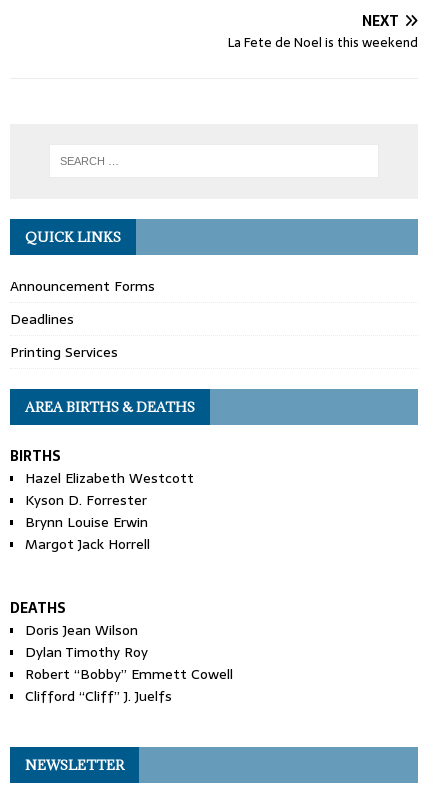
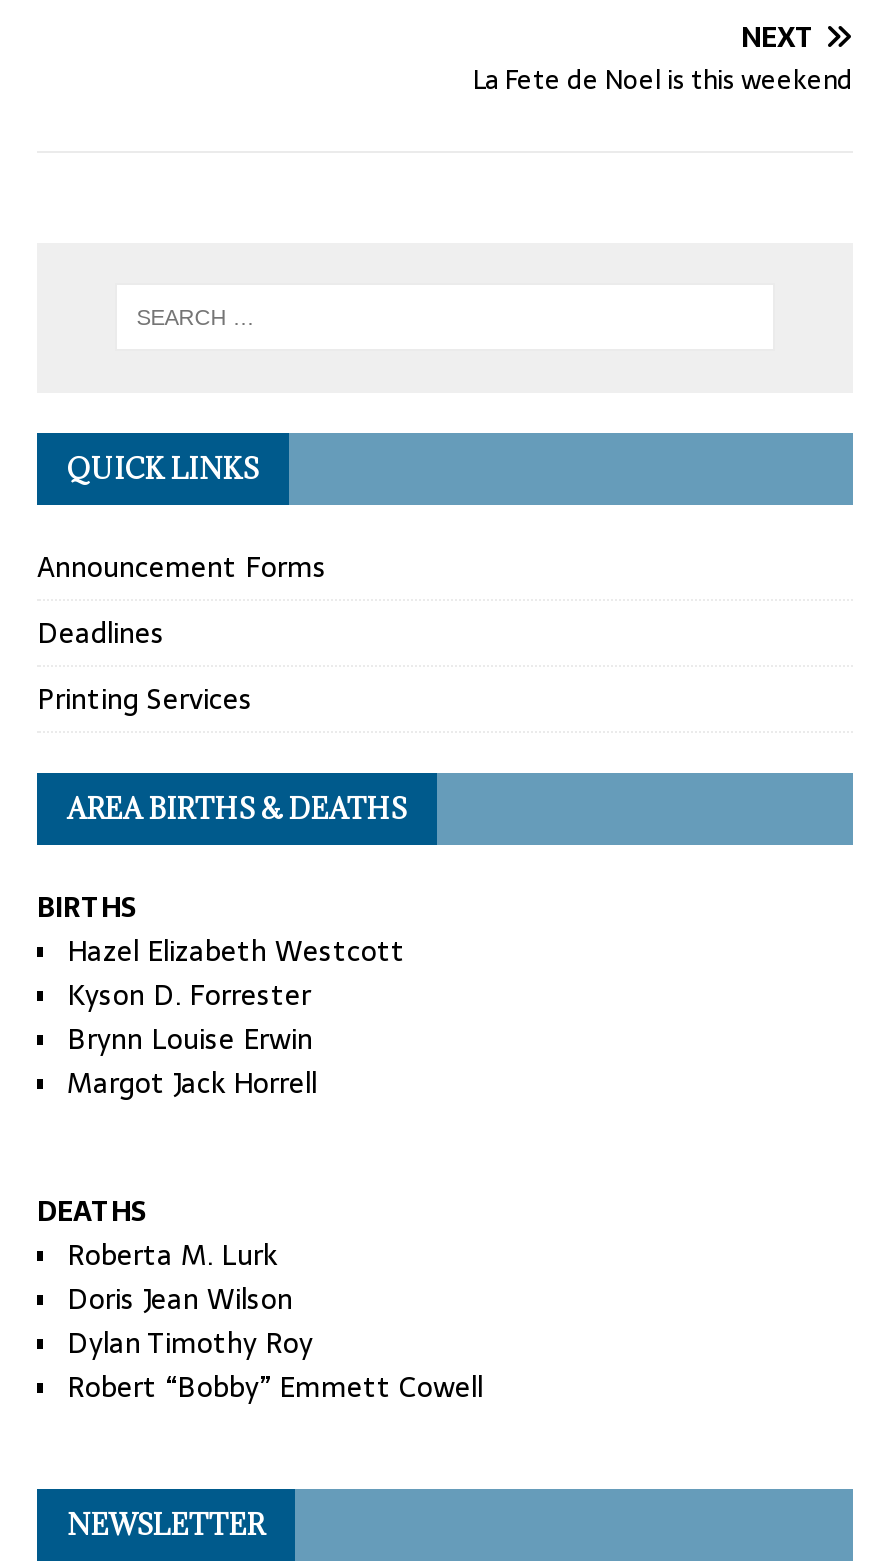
+ Roberta M. Lurk

moved down: Doris Jean Wilson | Dylan Timothy Roy | Robert “Bobby” Emmett Cowell

- Clifford “Cliff” J. Juelfs
